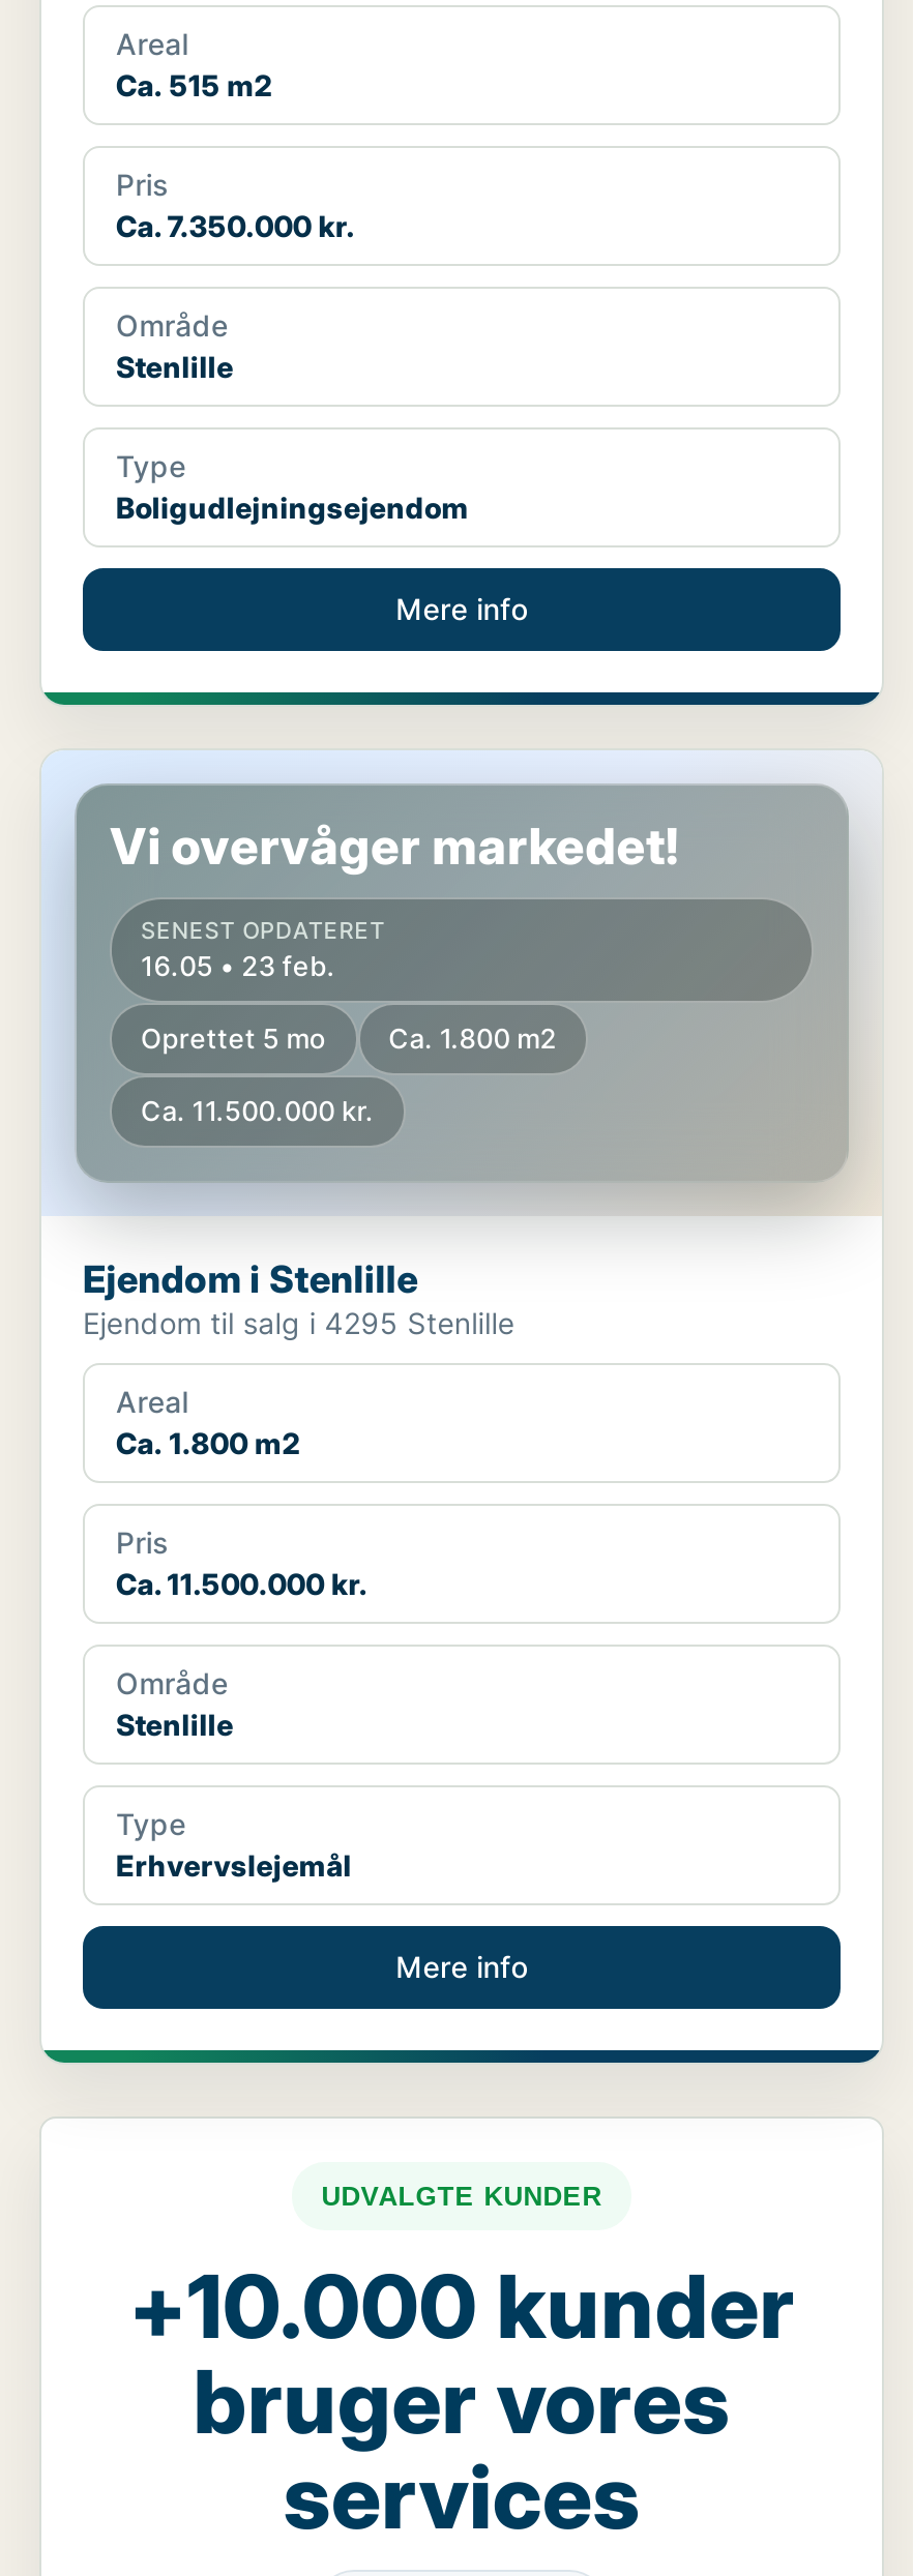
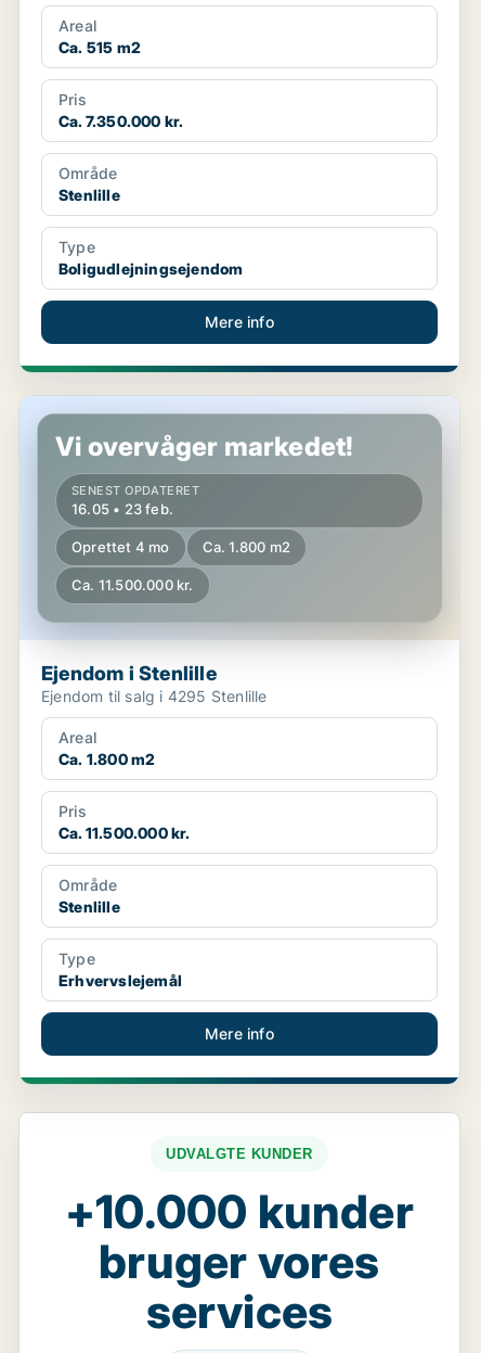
- Oprettet 5 mo Ca. 1.800 m2
+ Oprettet 4 mo Ca. 1.800 m2
